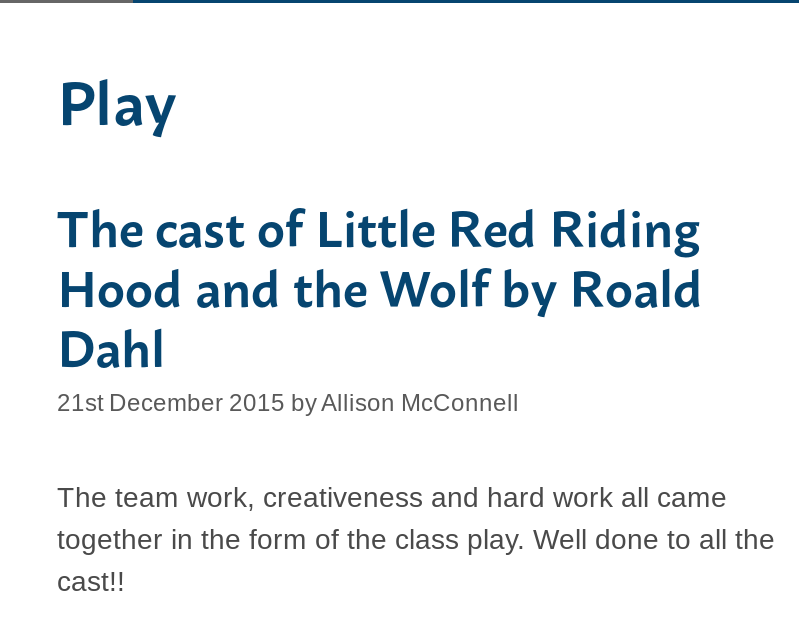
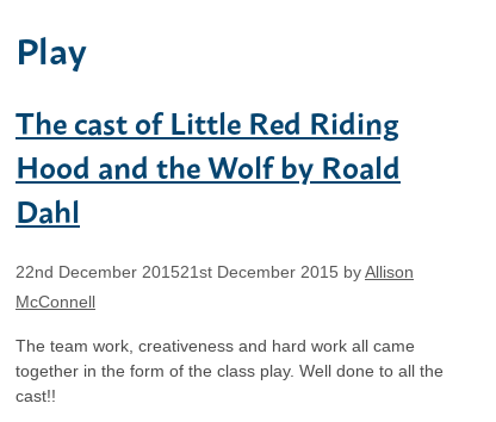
- 21st December 2015 byAllison McConnell
+ 22nd December 201521st December 2015 by Allison
+ McConnell
